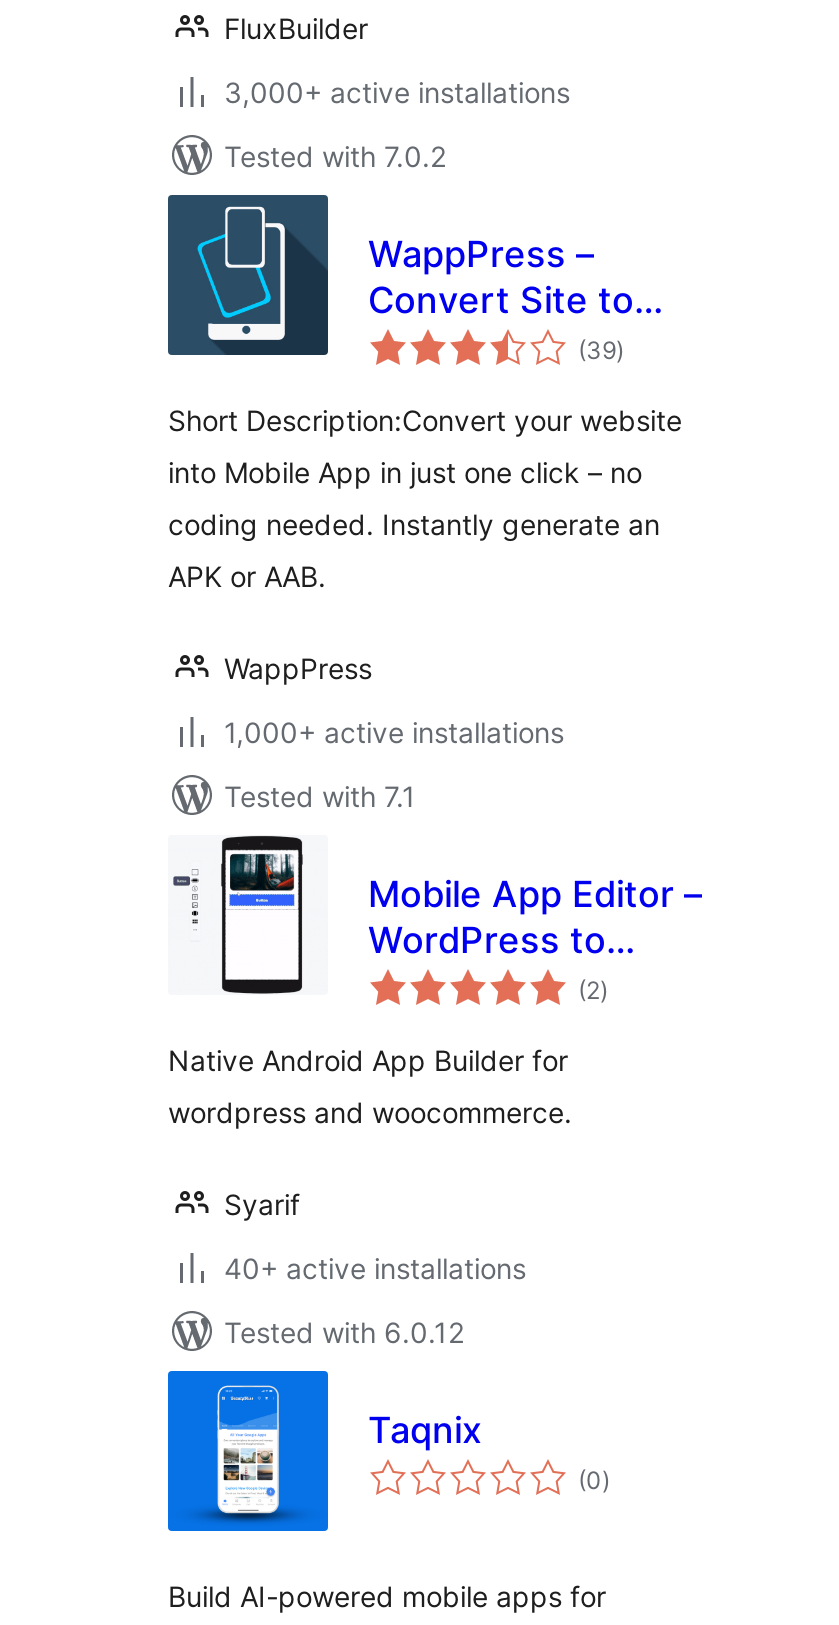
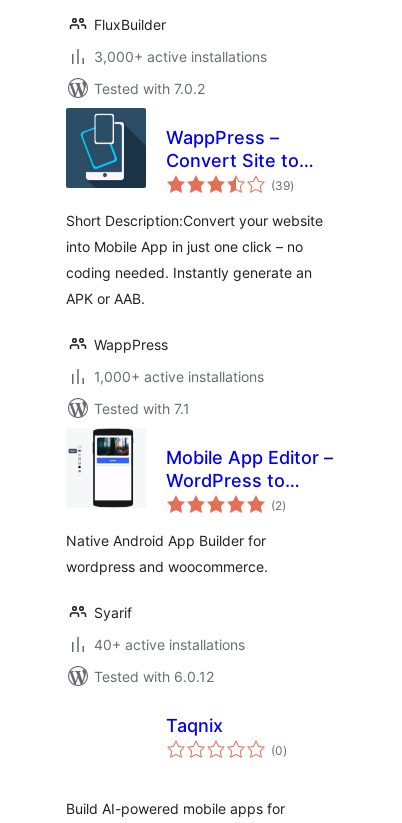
- [image]
